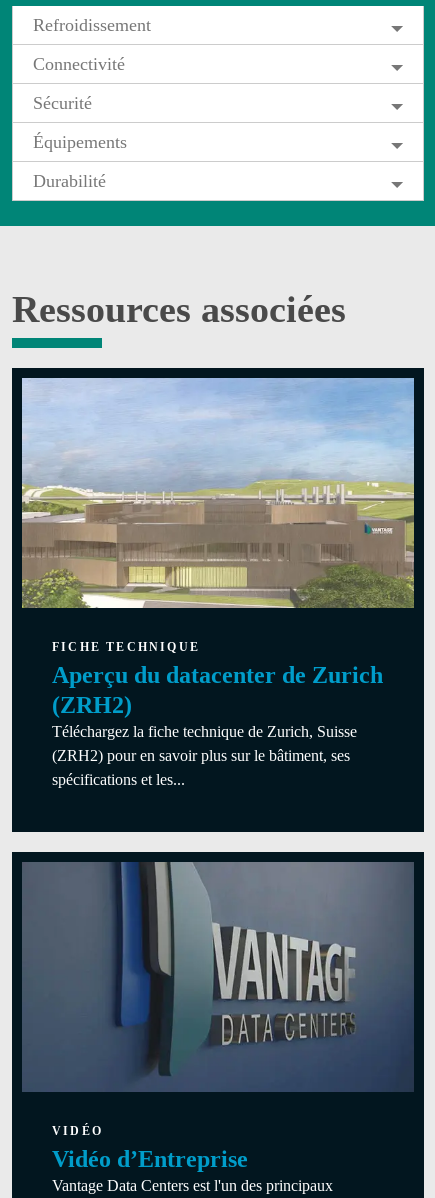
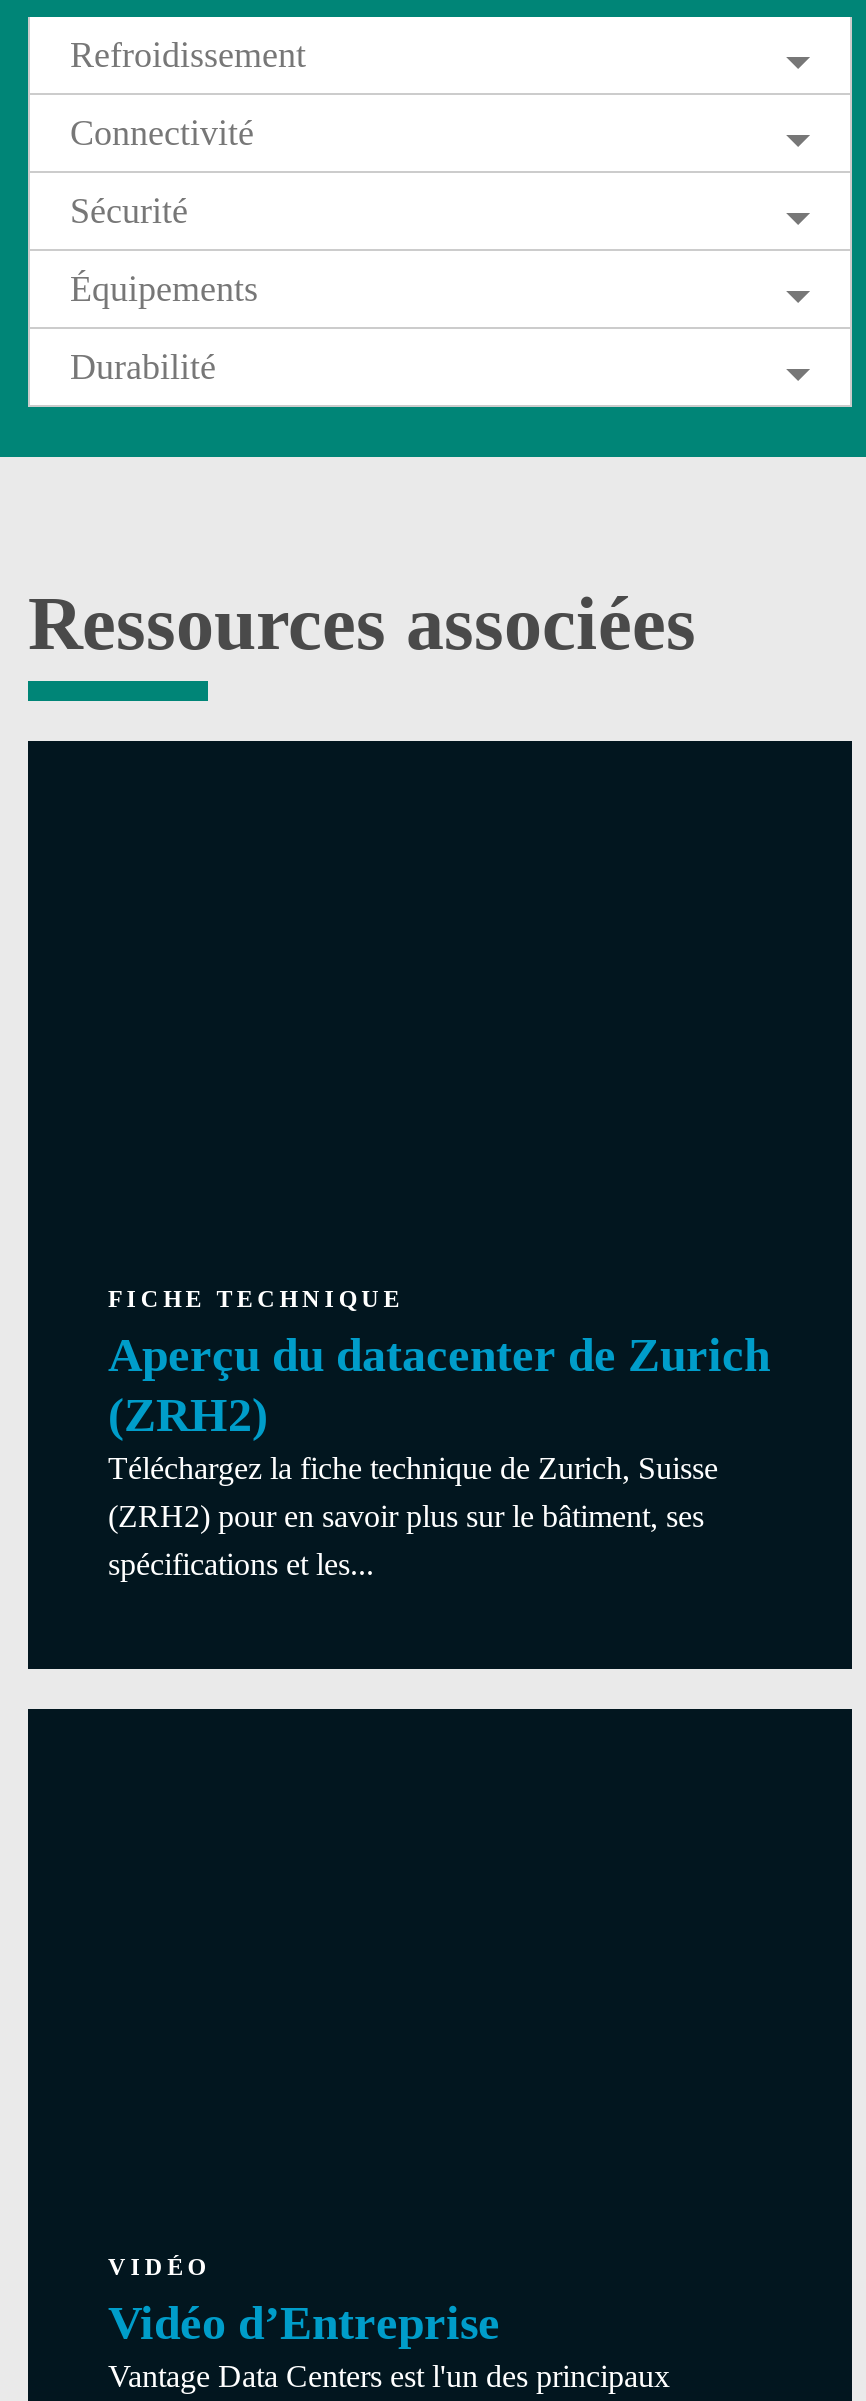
- [image]

- [image]
